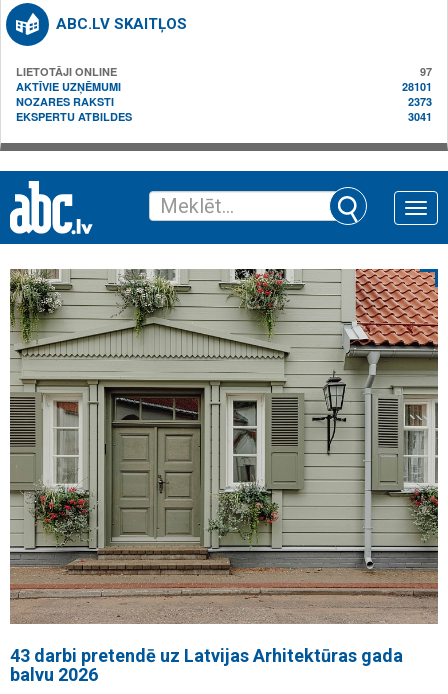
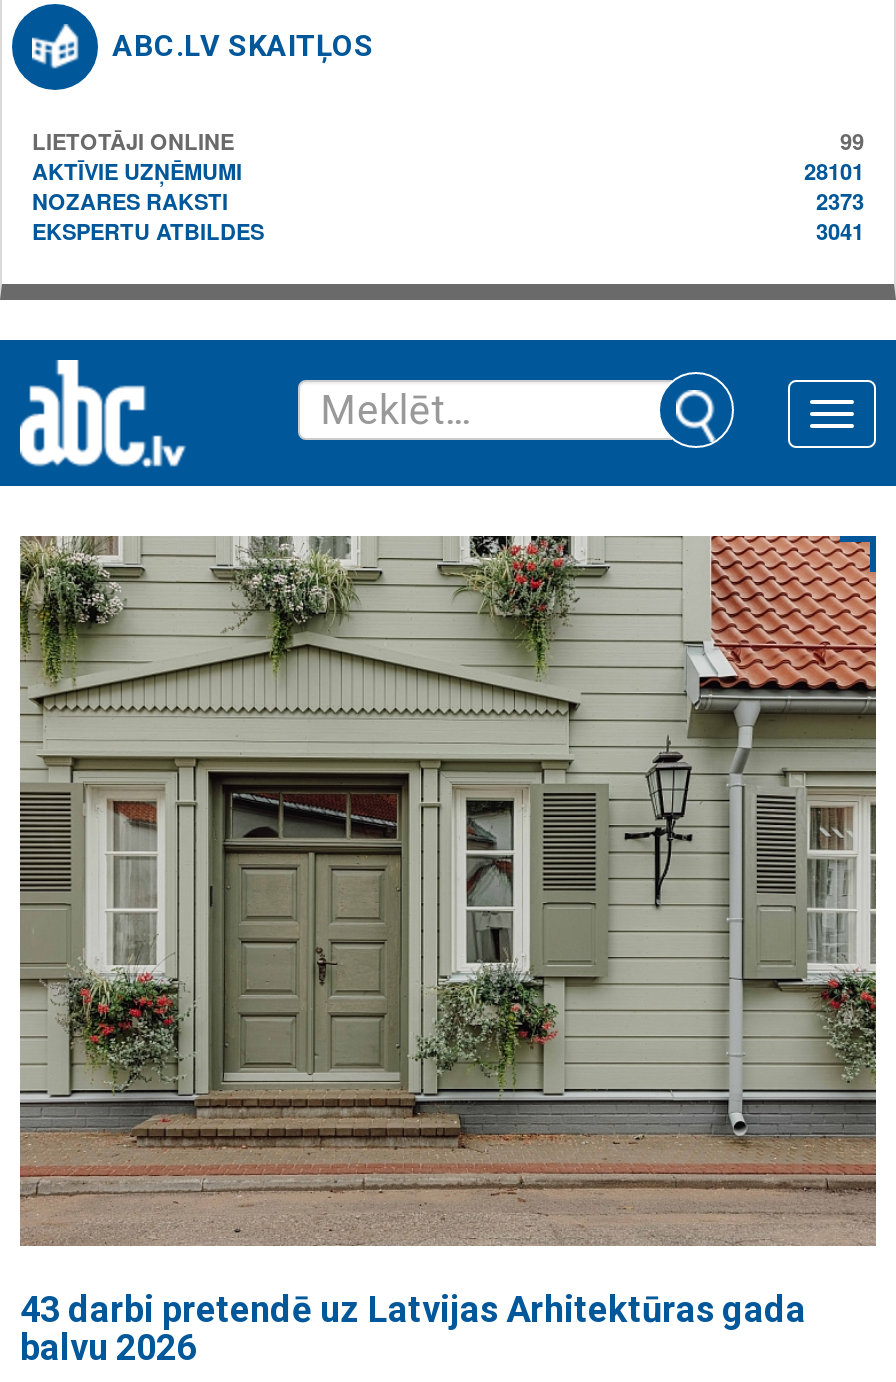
- 97
+ 99
